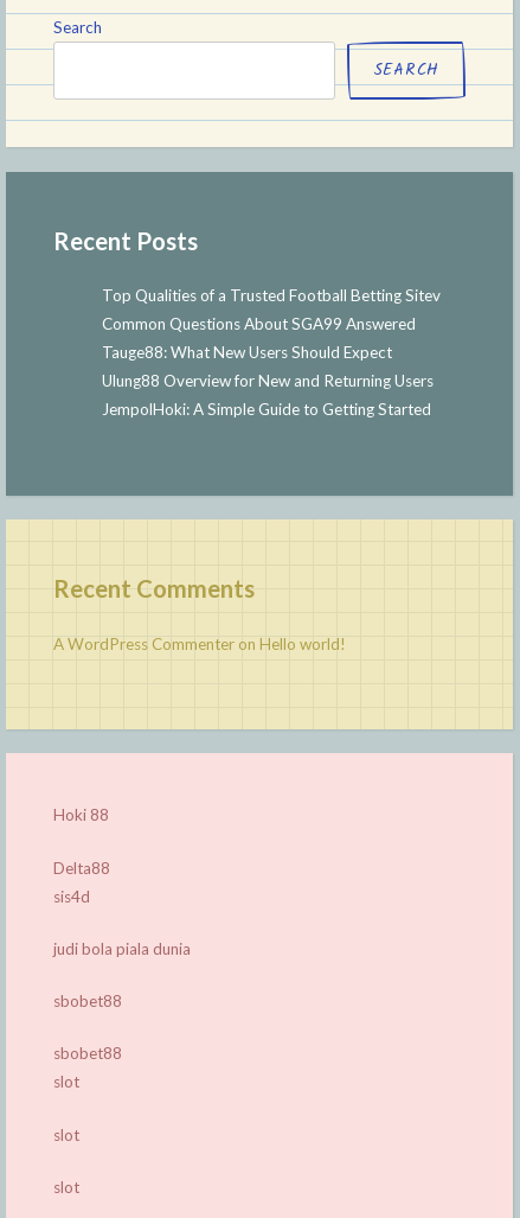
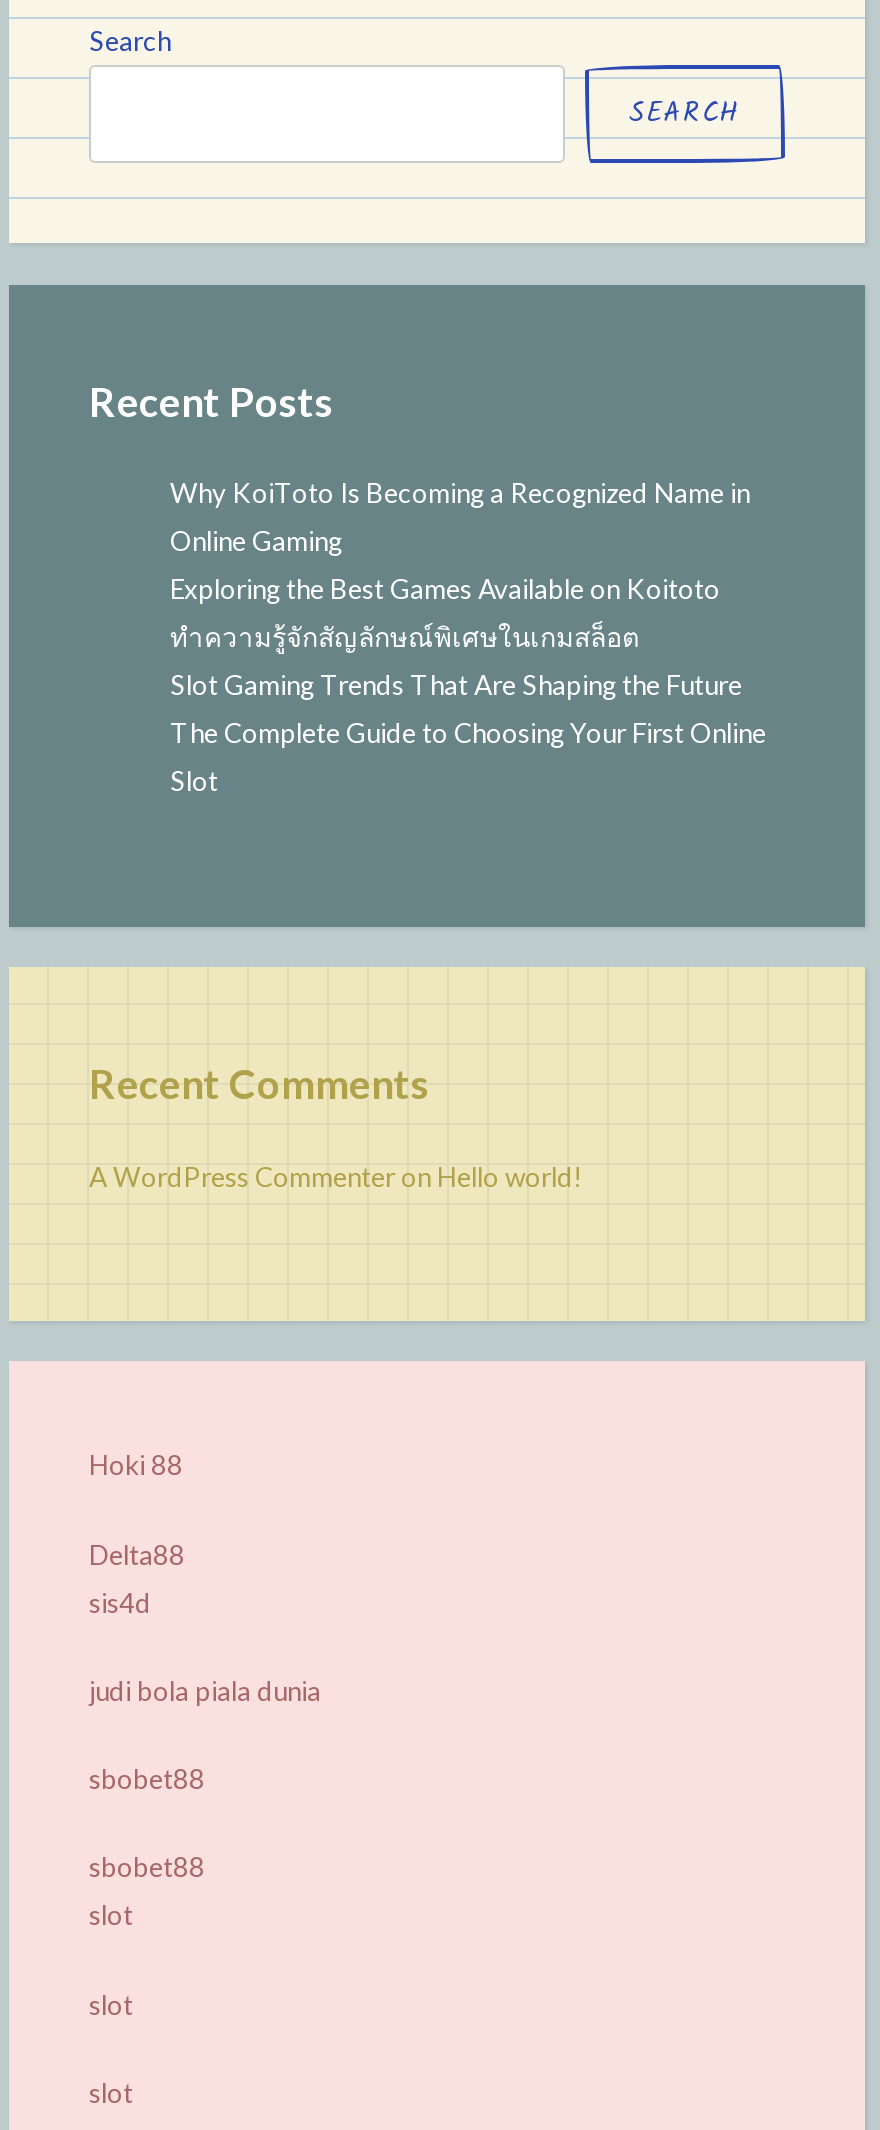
- Top Qualities of a Trusted Football Betting Sitev
- Common Questions About SGA99 Answered
- Tauge88: What New Users Should Expect
- Ulung88 Overview for New and Returning Users
- JempolHoki: A Simple Guide to Getting Started
+ Why KoiToto Is Becoming a Recognized Name in
+ Online Gaming
+ Exploring the Best Games Available on Koitoto
+ ทำความรู้จักสัญลักษณ์พิเศษในเกมสล็อต
+ Slot Gaming Trends That Are Shaping the Future
+ The Complete Guide to Choosing Your First Online
+ Slot
